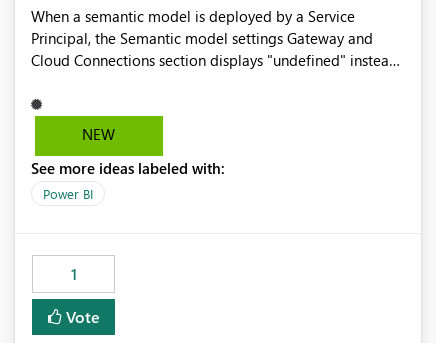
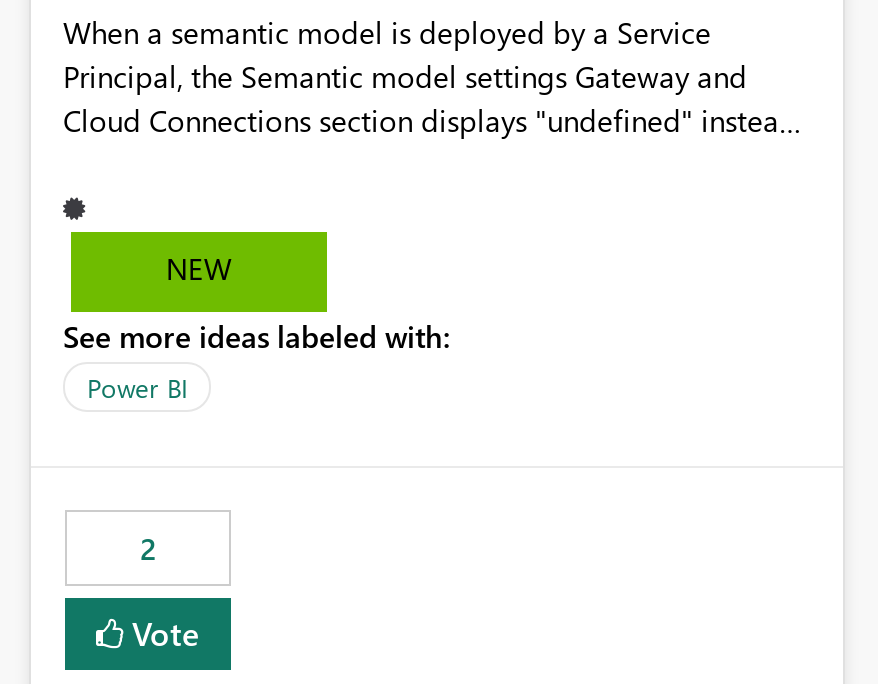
- 1
+ 2
